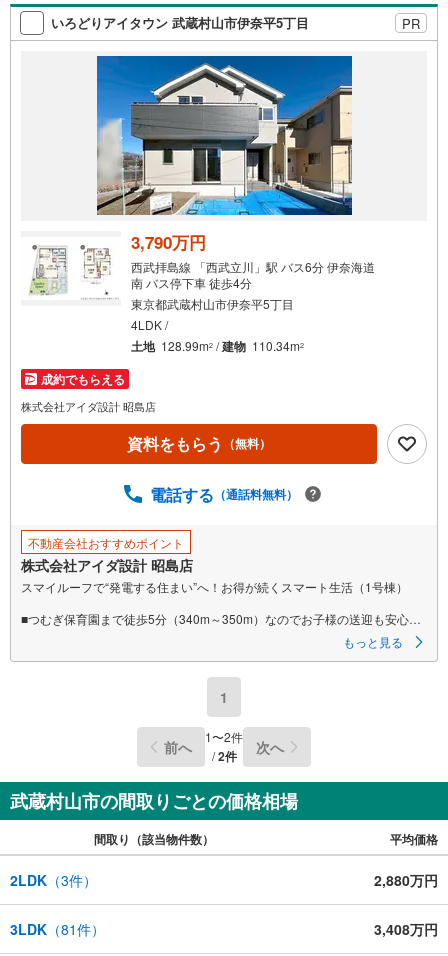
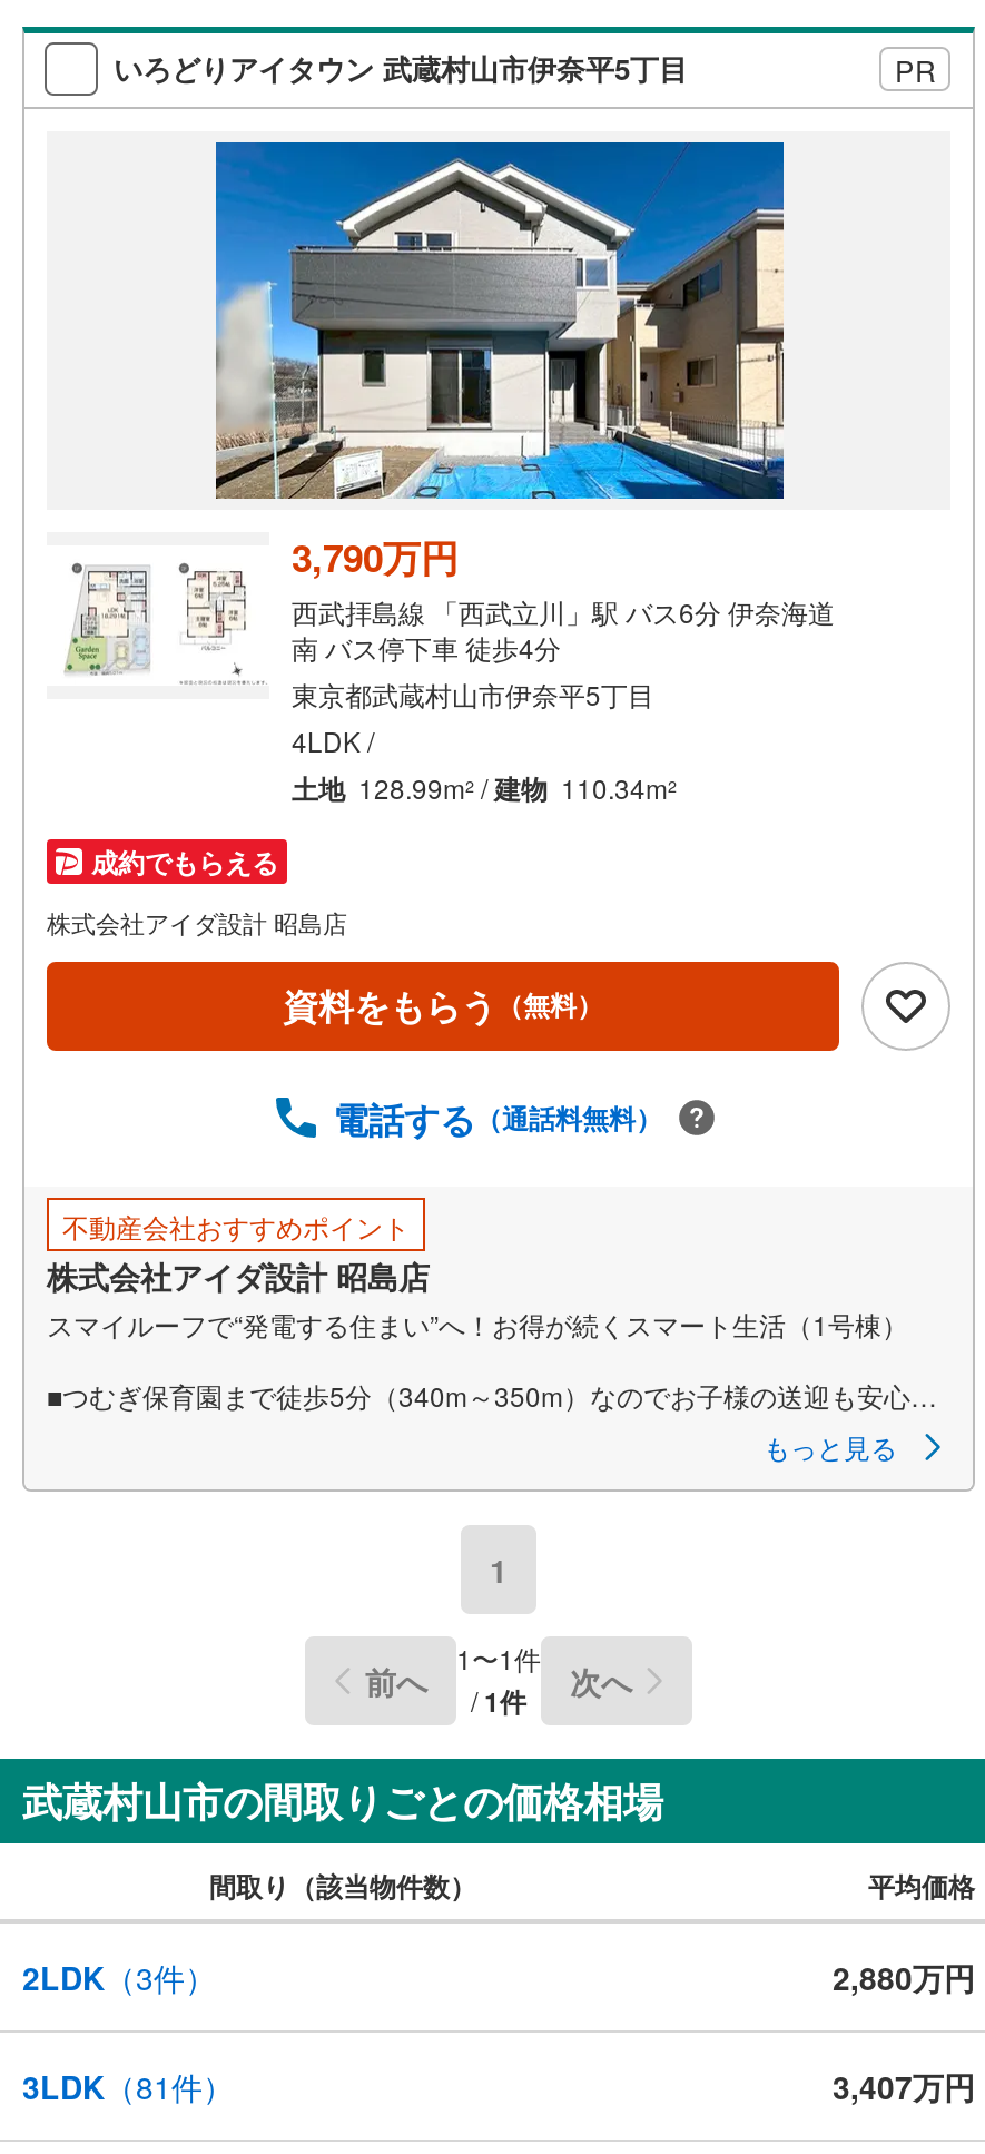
- 1〜2件
+ 1〜1件

- /2件
+ /1件

- 3,408万円
+ 3,407万円
